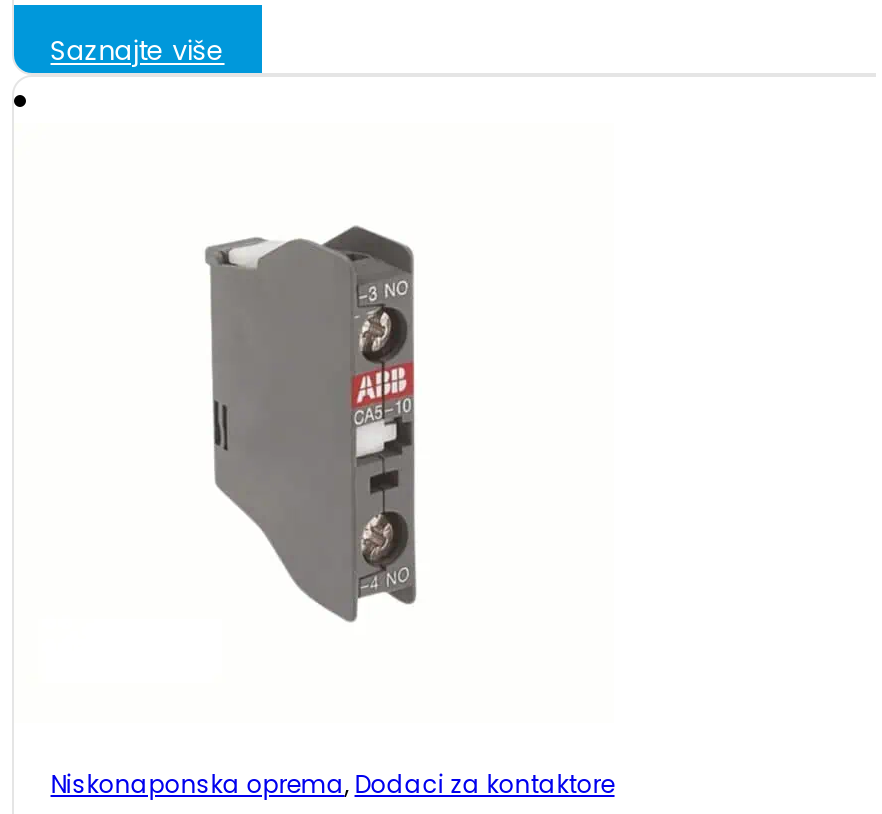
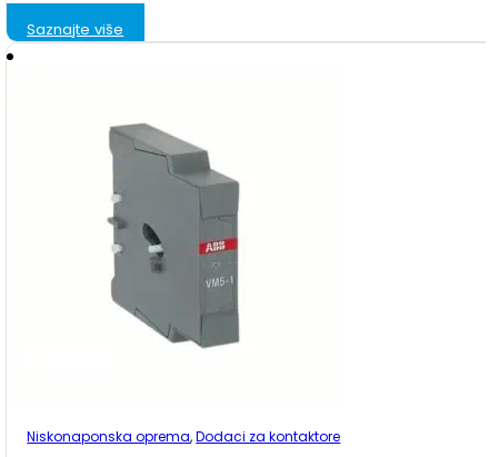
- [image]
+ [image]
